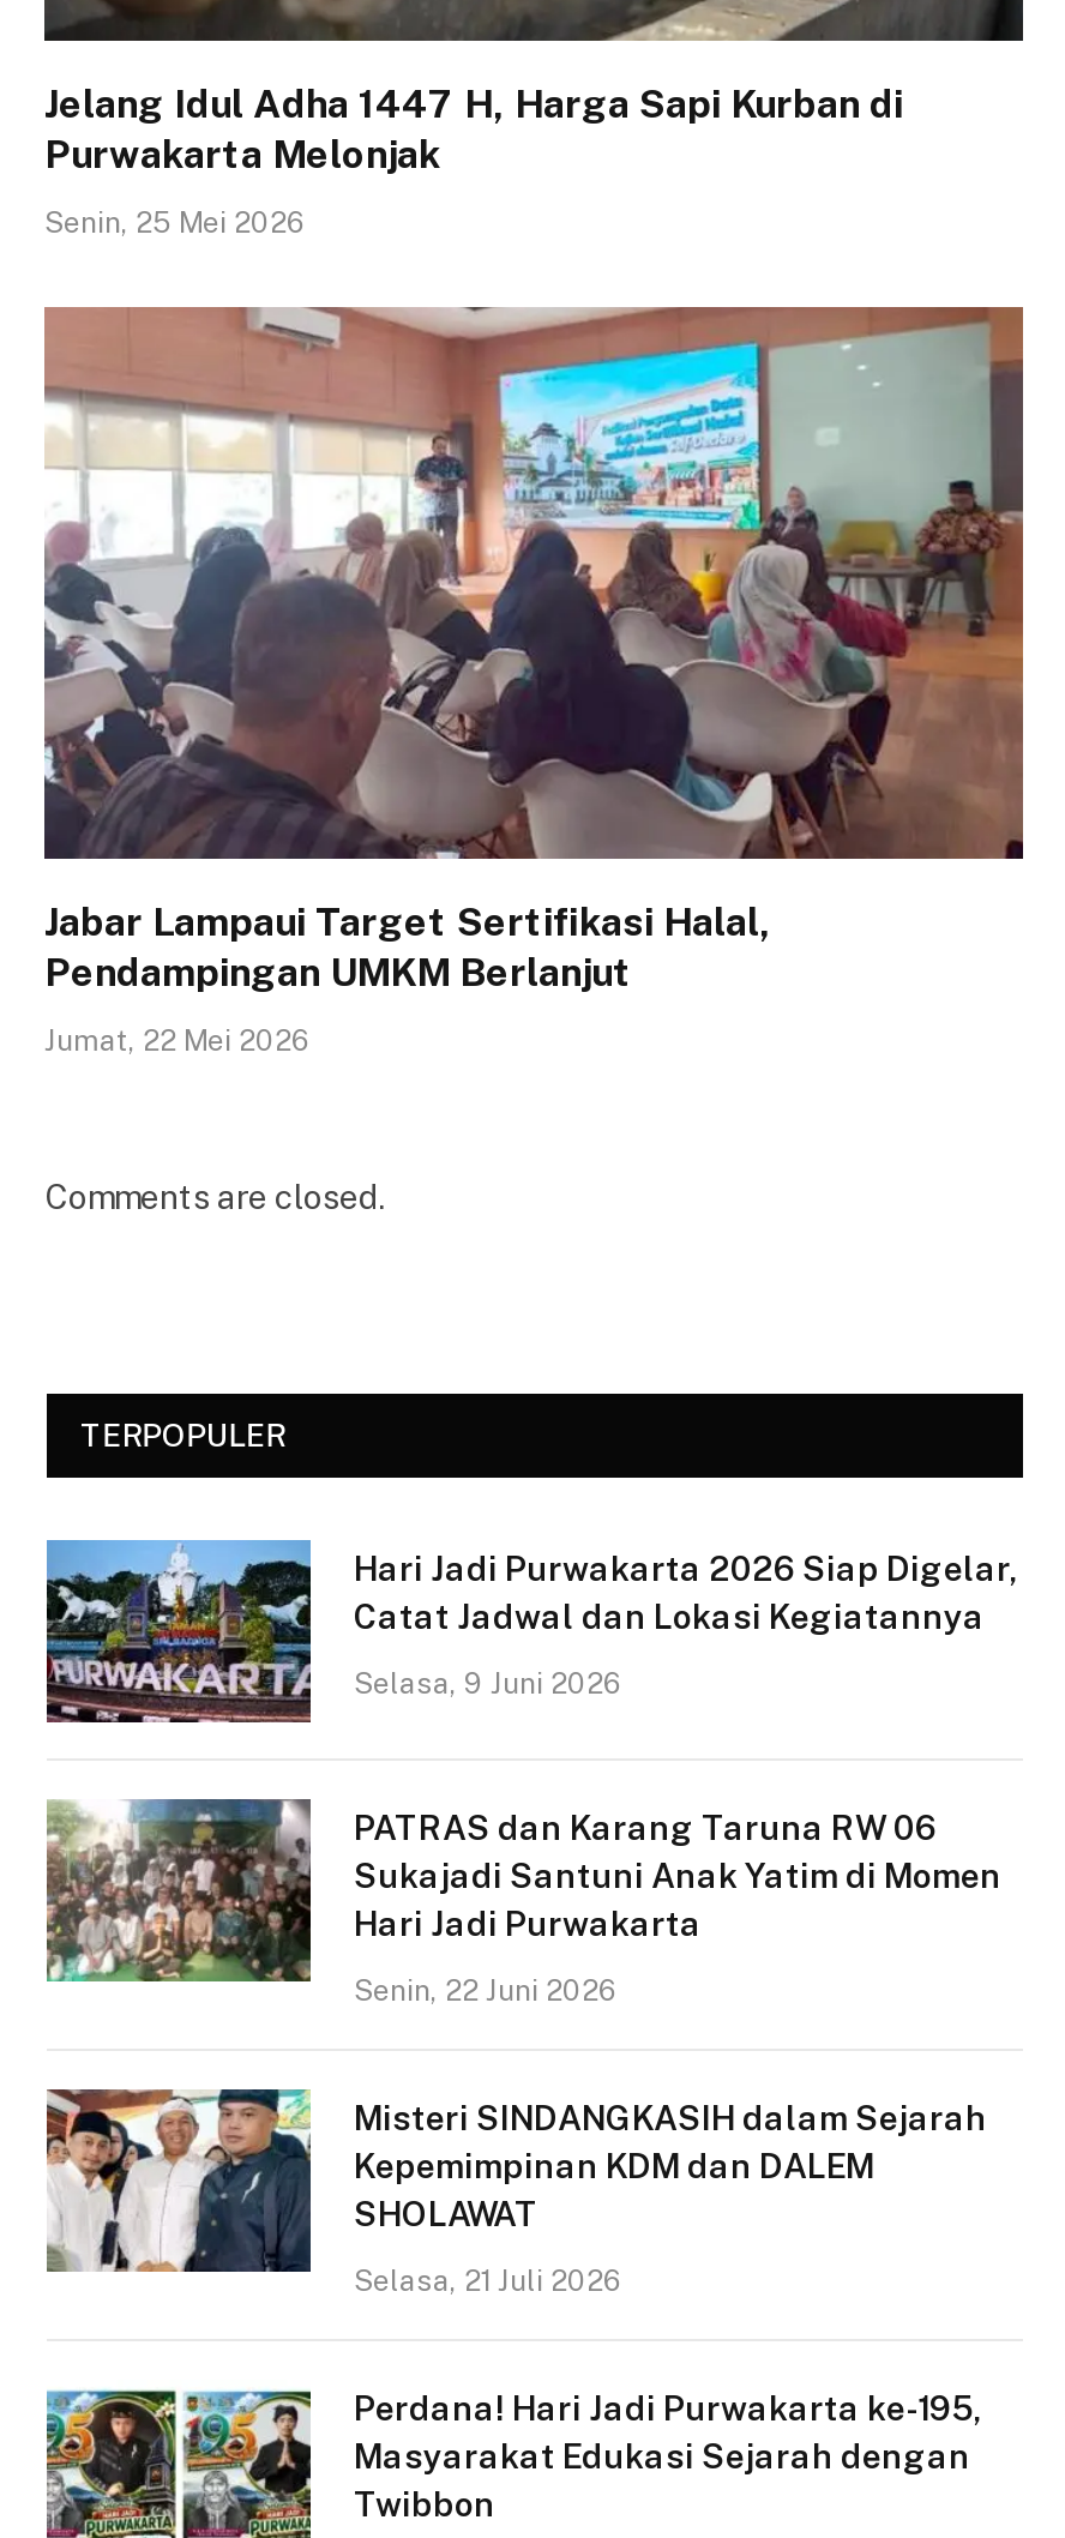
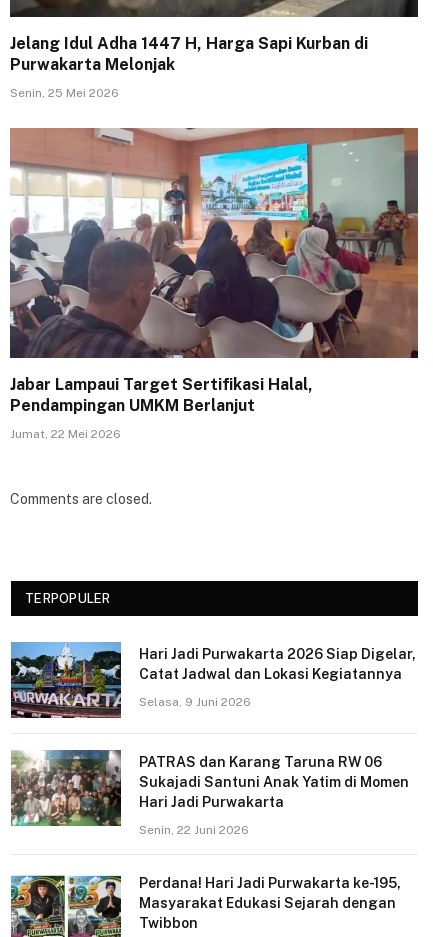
- [image]
- Misteri SINDANGKASIH dalam Sejarah
- Kepemimpinan KDM dan DALEM
- SHOLAWAT
- Selasa, 21 Juli 2026
